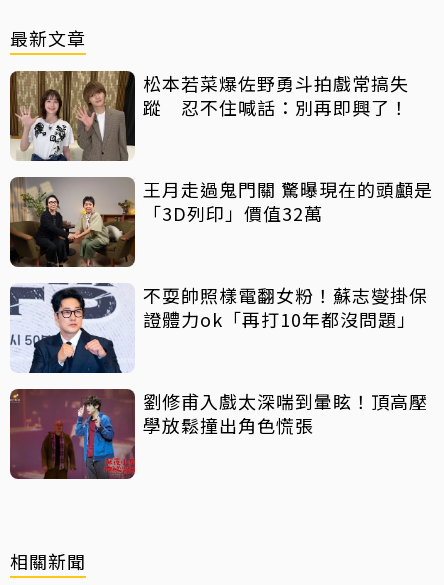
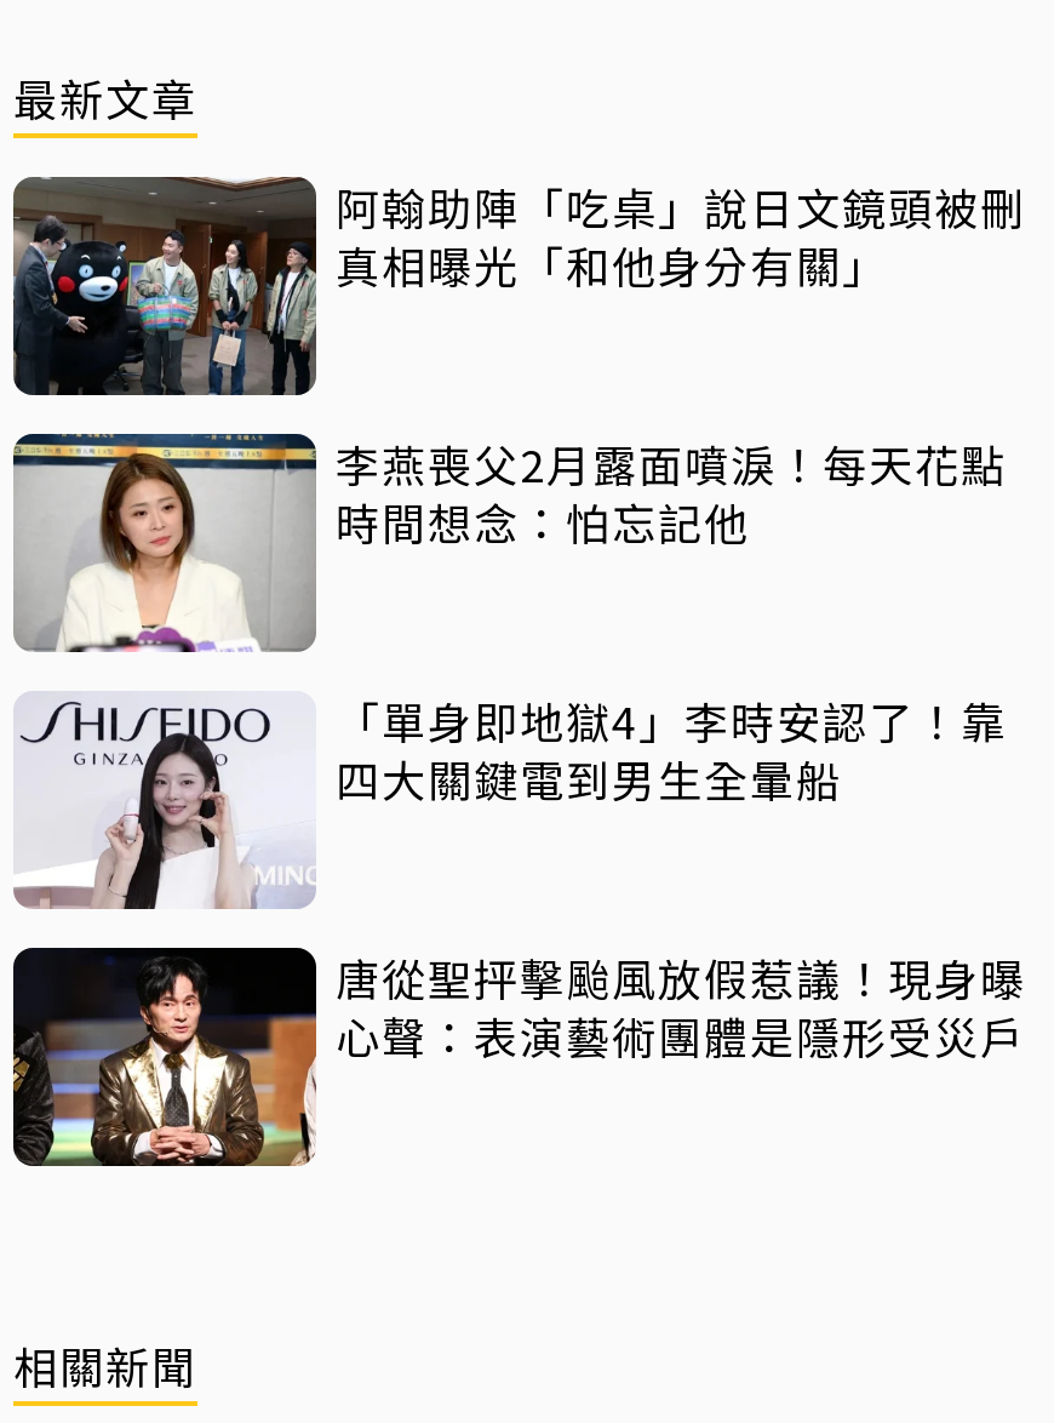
- [image]
- 松本若菜爆佐野勇斗拍戲常搞失
- 蹤 忍不住喊話：別再即興了！
+ [image]
+ 阿翰助陣「吃桌」說日文鏡頭被刪
+ 真相曝光「和他身分有關」

- [image]
- 王月走過鬼門關 驚曝現在的頭顱是
- 「3D列印」價值32萬
+ [image]
+ 李燕喪父2月露面噴淚！每天花點
+ 時間想念：怕忘記他

- [image]
- 不耍帥照樣電翻女粉！蘇志燮掛保
- 證體力ok「再打10年都沒問題」
+ [image]
+ 「單身即地獄4」李時安認了！靠
+ 四大關鍵電到男生全暈船

- [image]
- 劉修甫入戲太深喘到暈眩！頂高壓
- 學放鬆撞出角色慌張
+ [image]
+ 唐從聖抨擊颱風放假惹議！現身曝
+ 心聲：表演藝術團體是隱形受災戶
